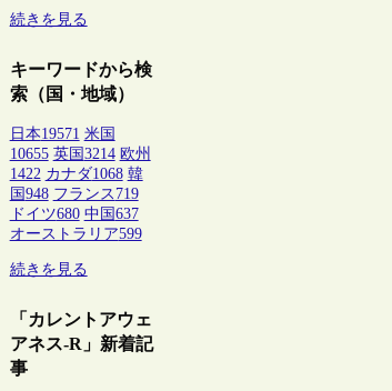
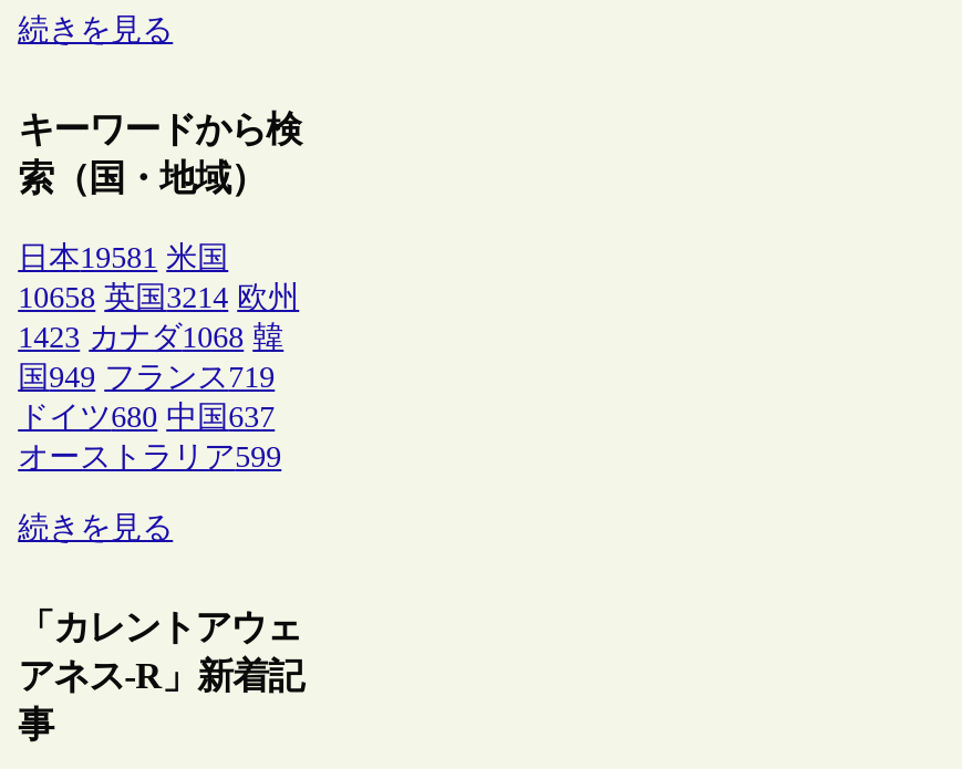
- 日本19571 米国
+ 日本19581 米国

- 10655 英国3214 欧州
+ 10658 英国3214 欧州

- 1422 カナダ1068 韓
+ 1423 カナダ1068 韓

- 国948 フランス719
+ 国949 フランス719
